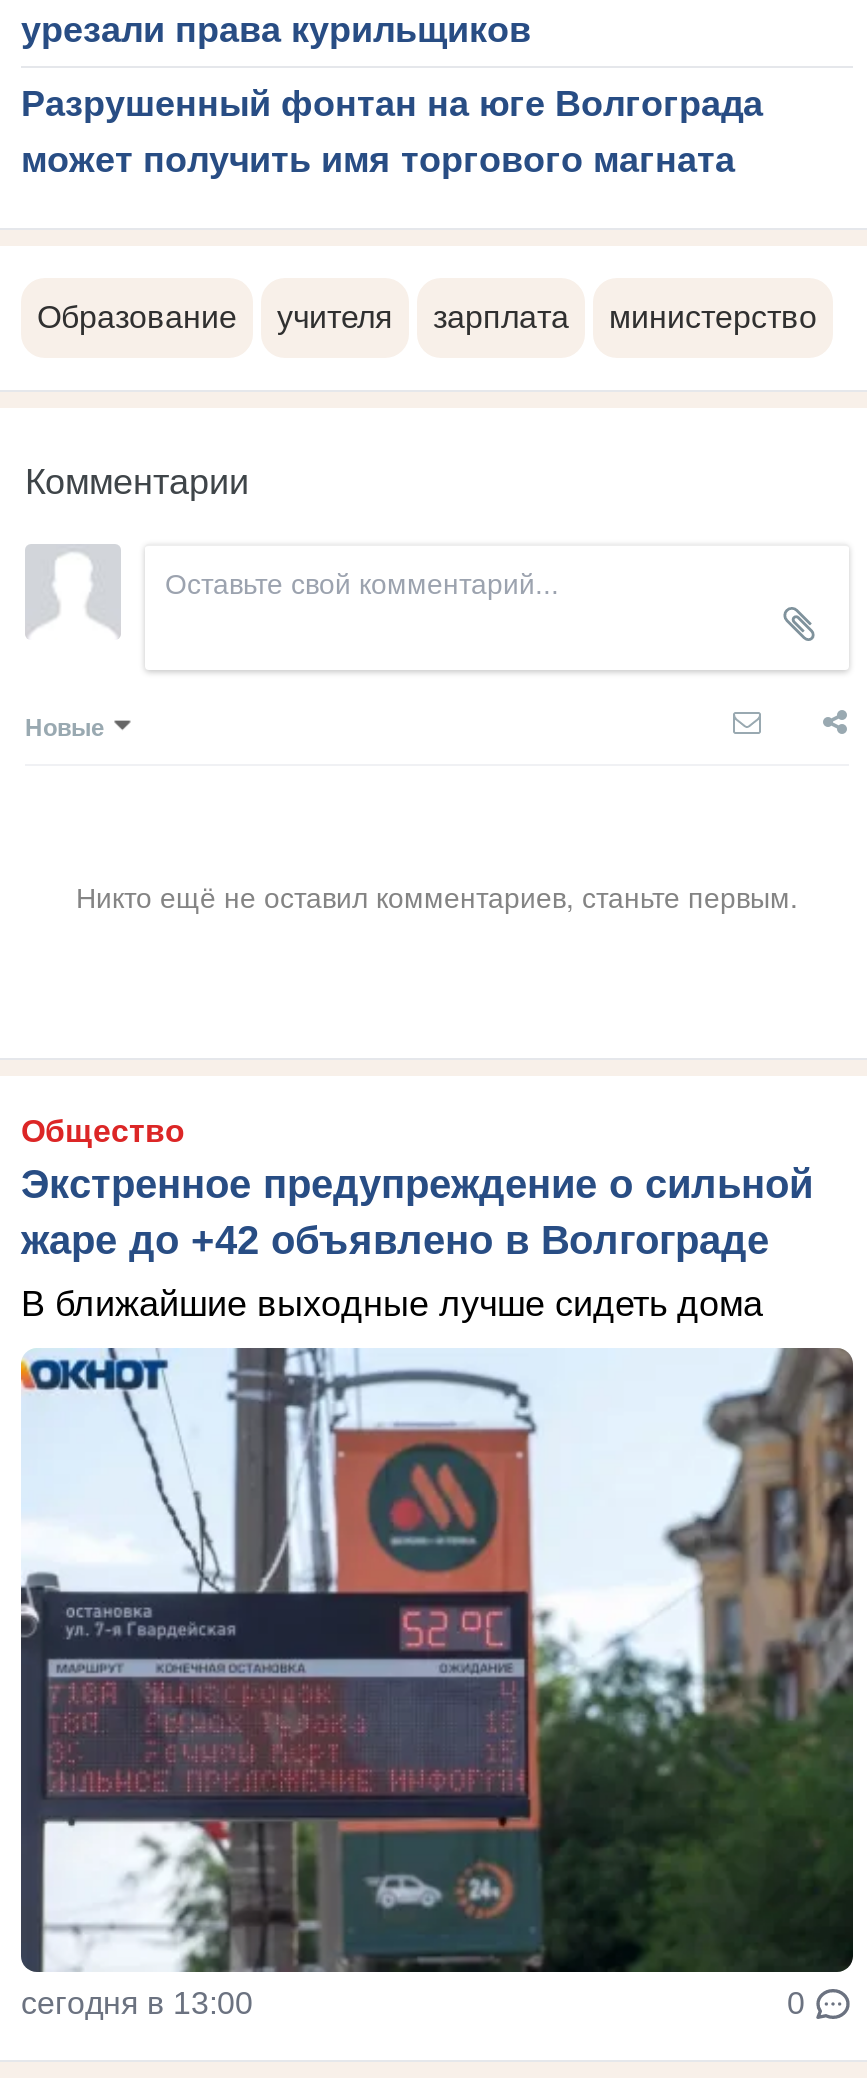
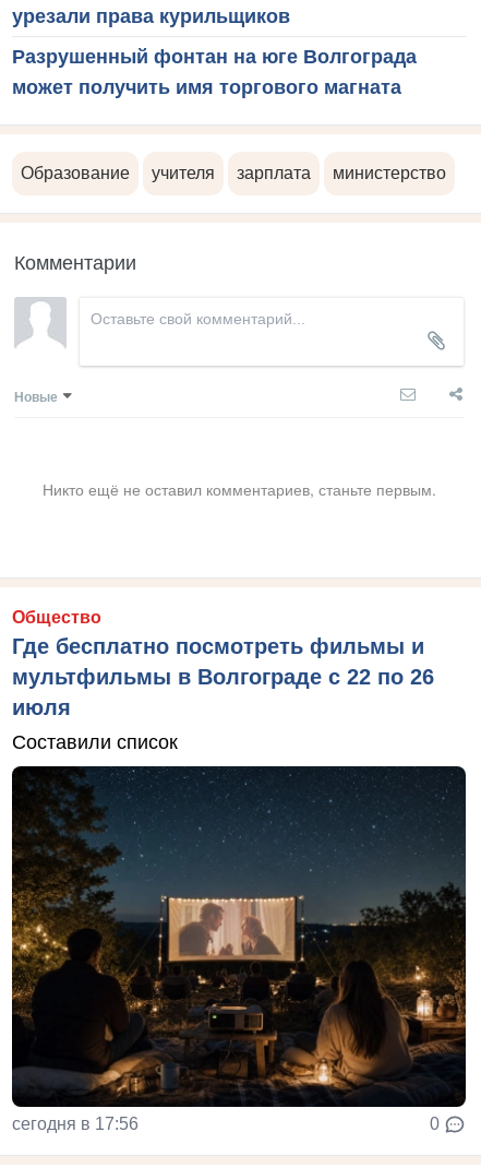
- Экстренное предупреждение о сильной
- жаре до +42 объявлено в Волгограде
+ Где бесплатно посмотреть фильмы и
+ мультфильмы в Волгограде с 22 по 26
+ июля

- В ближайшие выходные лучше сидеть дома
+ Составили список

- [image]
- сегодня в 13:00
+ [image]
+ сегодня в 17:56
